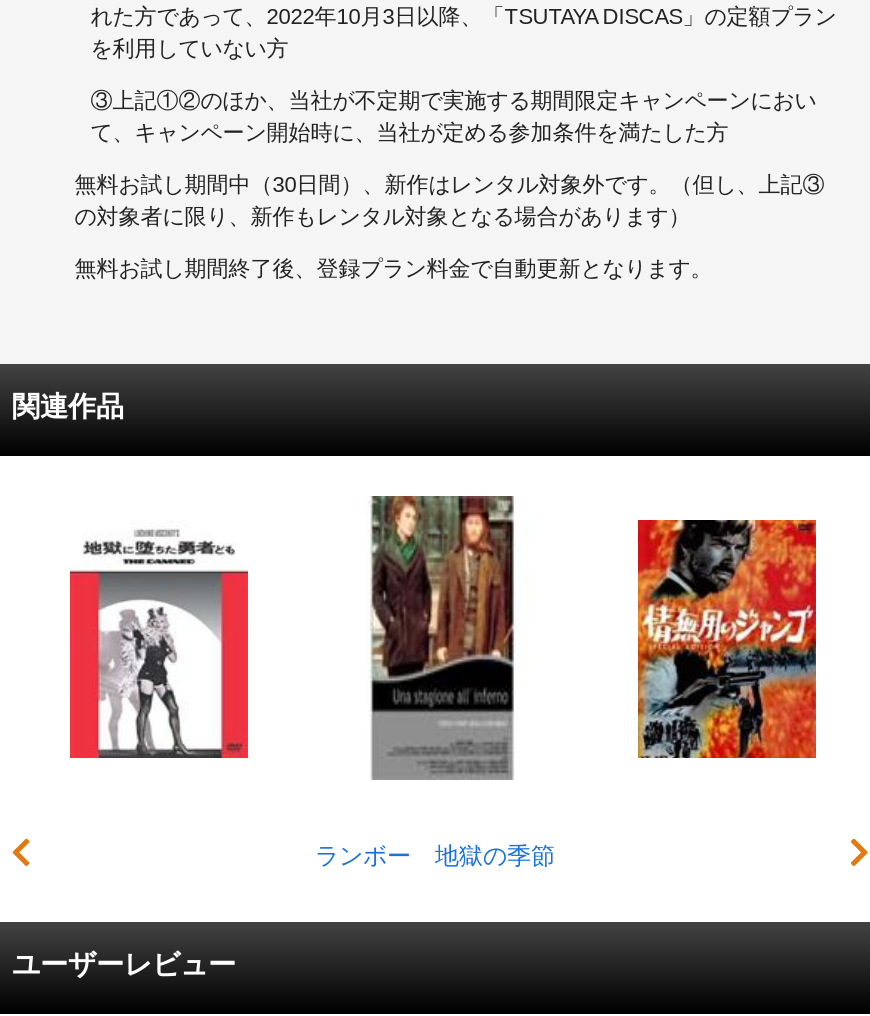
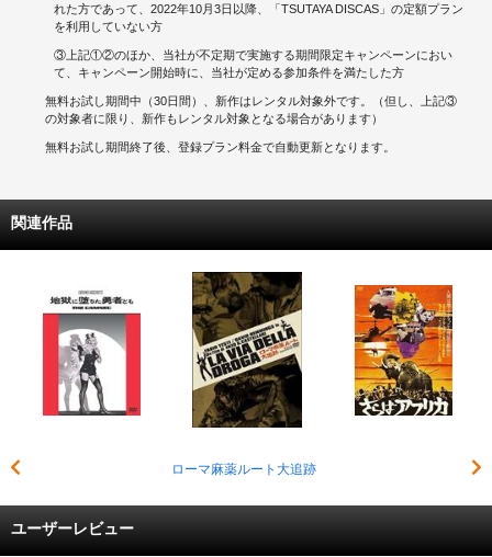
- [image]
- ランボー 地獄の季節
+ [image]
+ ローマ麻薬ルート大追跡

- [image]
+ [image]
